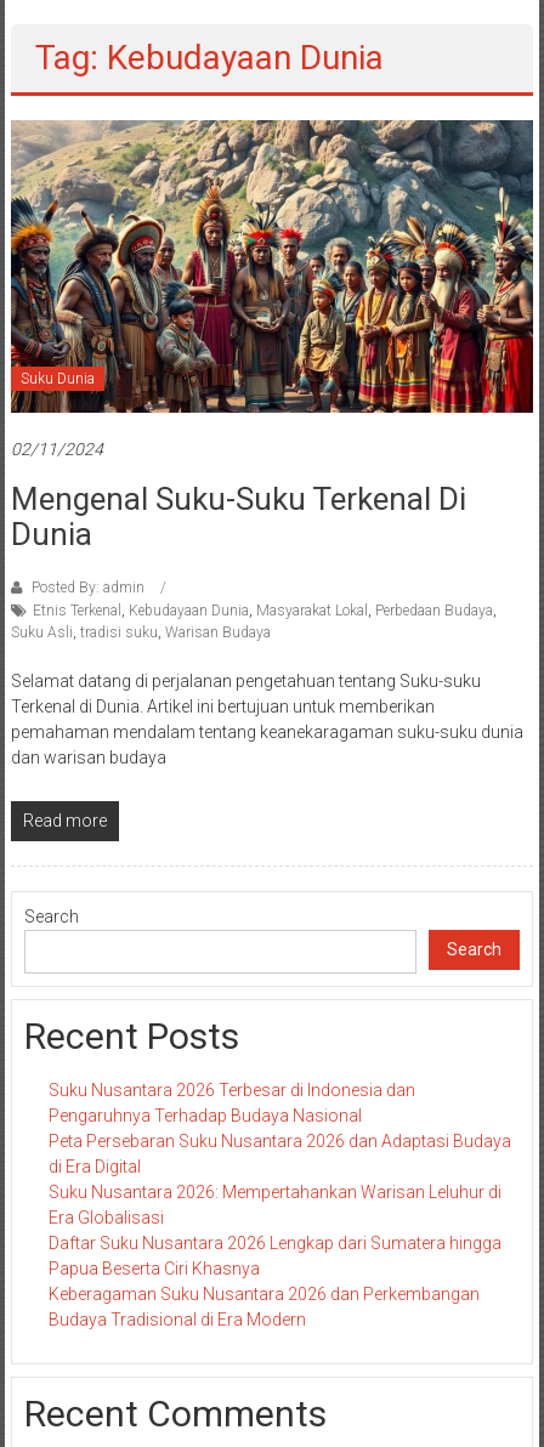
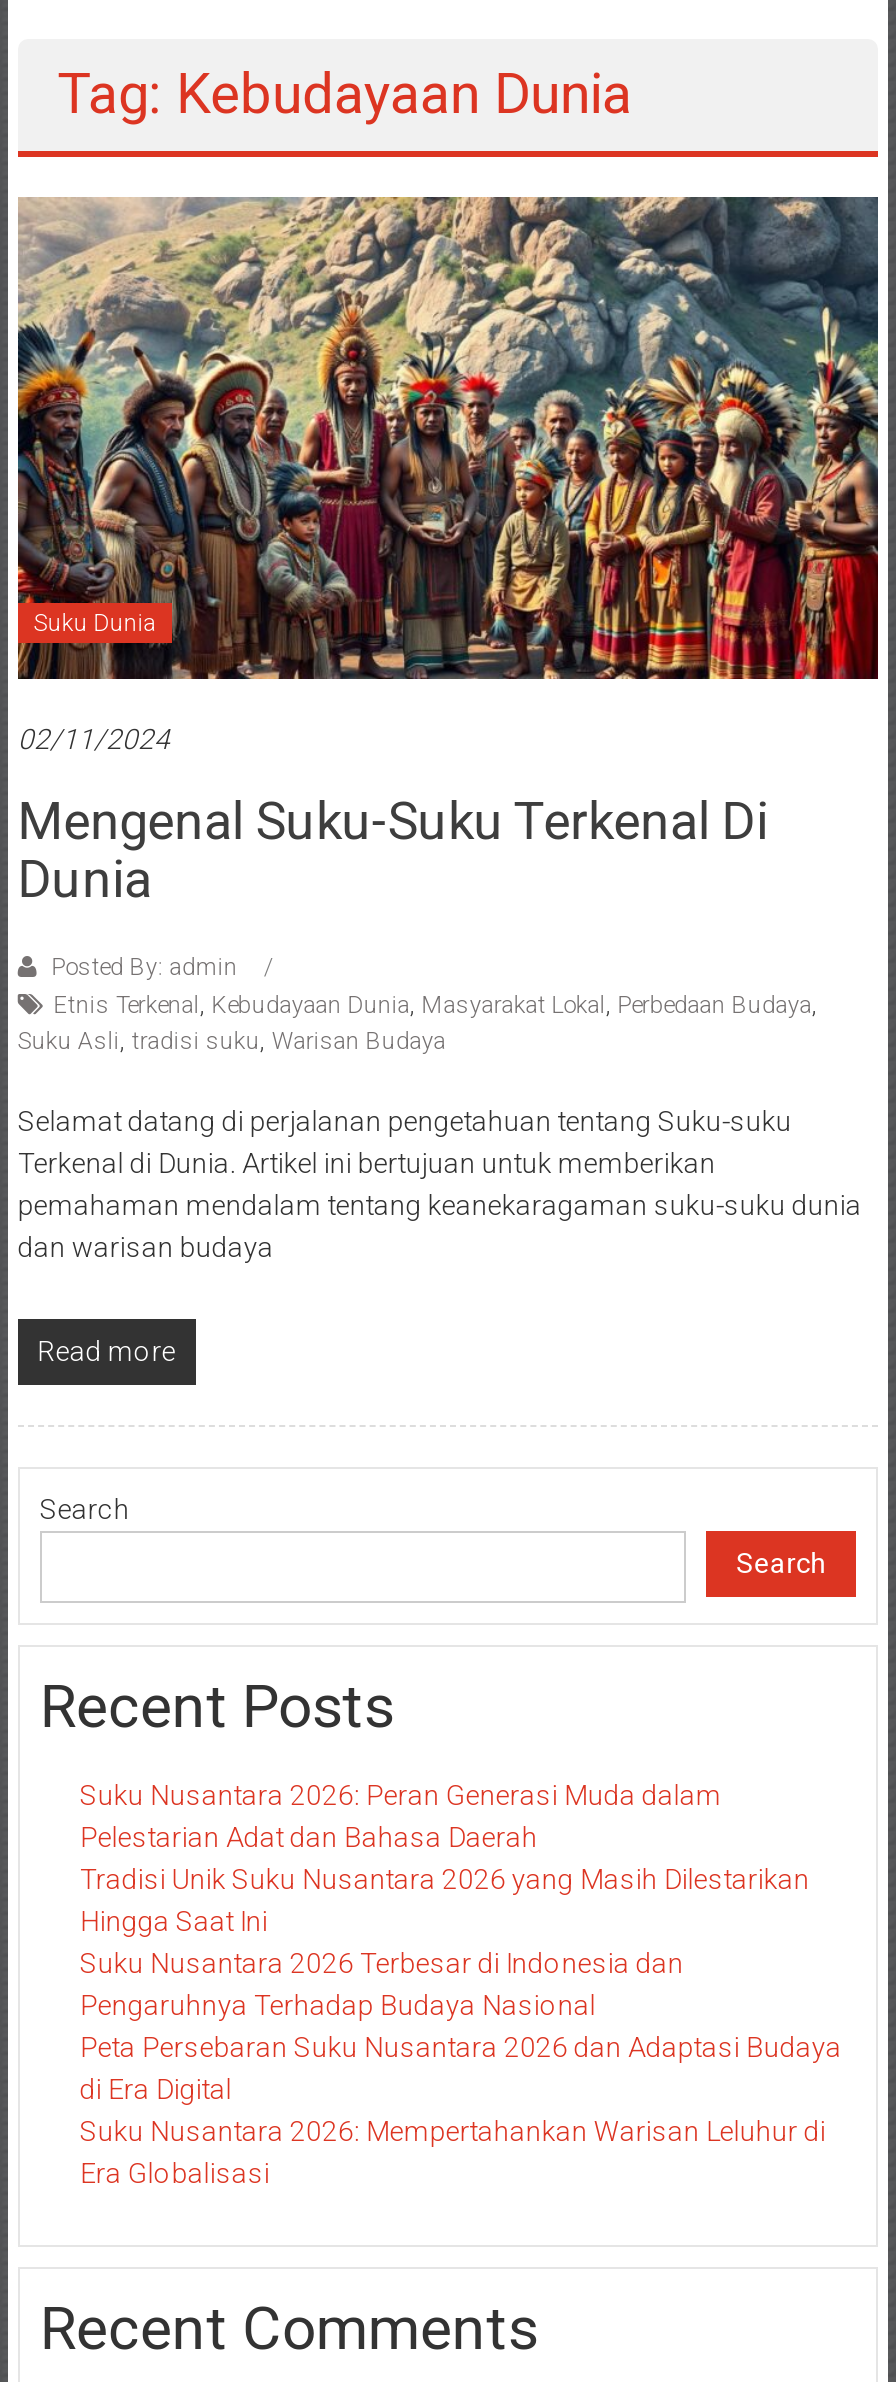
+ Suku Nusantara 2026: Peran Generasi Muda dalam
+ Pelestarian Adat dan Bahasa Daerah
+ Tradisi Unik Suku Nusantara 2026 yang Masih Dilestarikan
+ Hingga Saat Ini

moved down: Suku Nusantara 2026 Terbesar di Indonesia dan | Pengaruhnya Terhadap Budaya Nasional | Peta Persebaran Suku Nusantara 2026 dan Adaptasi Budaya | di Era Digital | Suku Nusantara 2026: Mempertahankan Warisan Leluhur di | Era Globalisasi

- Daftar Suku Nusantara 2026 Lengkap dari Sumatera hingga
- Papua Beserta Ciri Khasnya
- Keberagaman Suku Nusantara 2026 dan Perkembangan
- Budaya Tradisional di Era Modern
